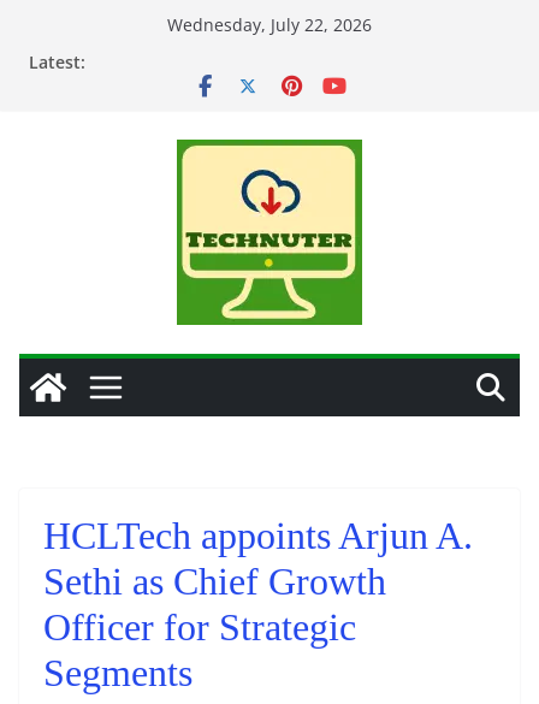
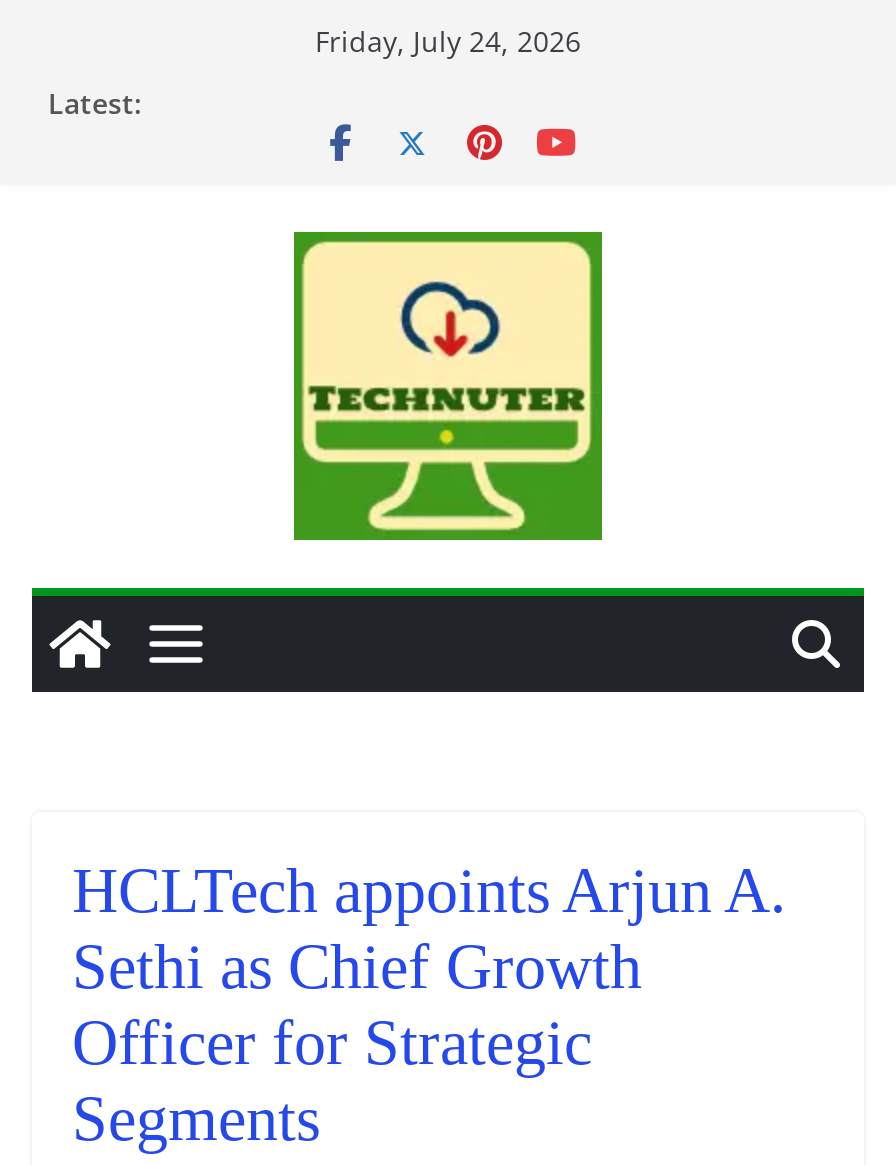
- Wednesday, July 22, 2026
+ Friday, July 24, 2026
